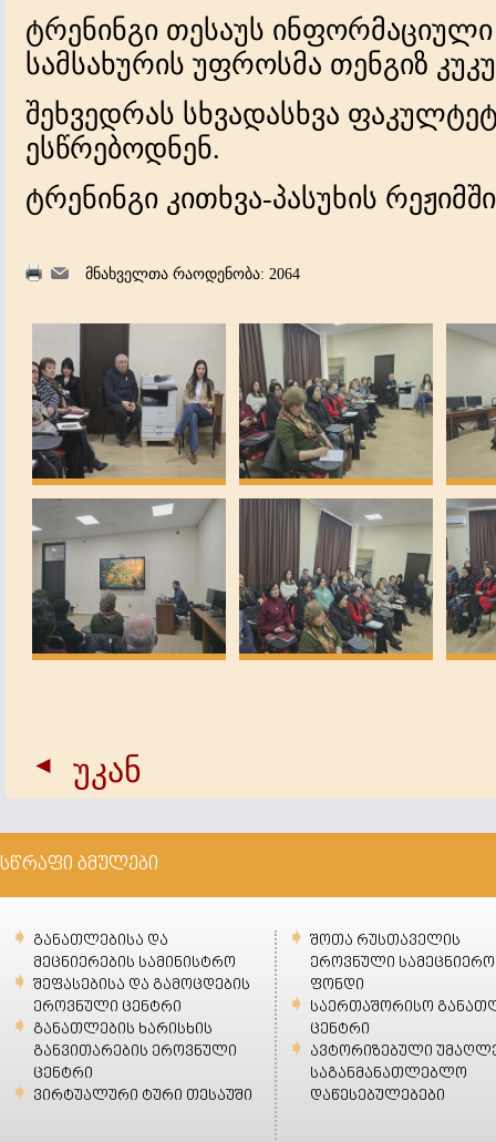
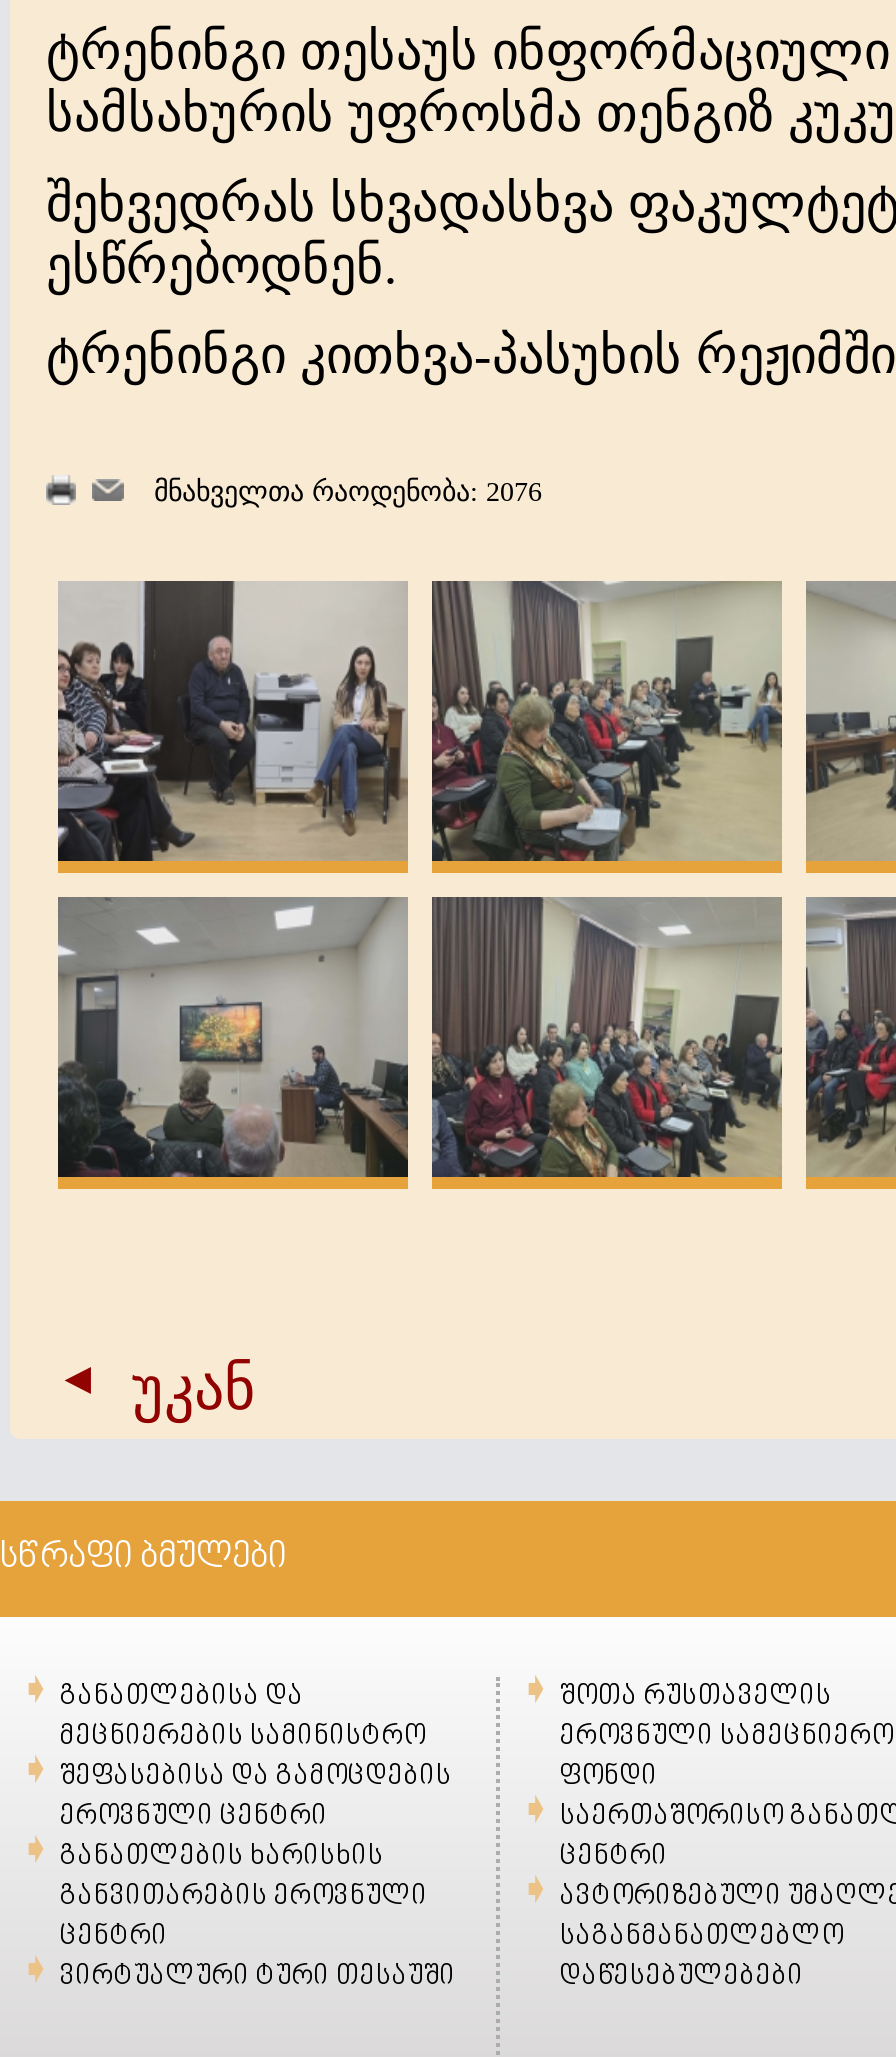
- მნახველთა რაოდენობა: 2064
+ მნახველთა რაოდენობა: 2076
